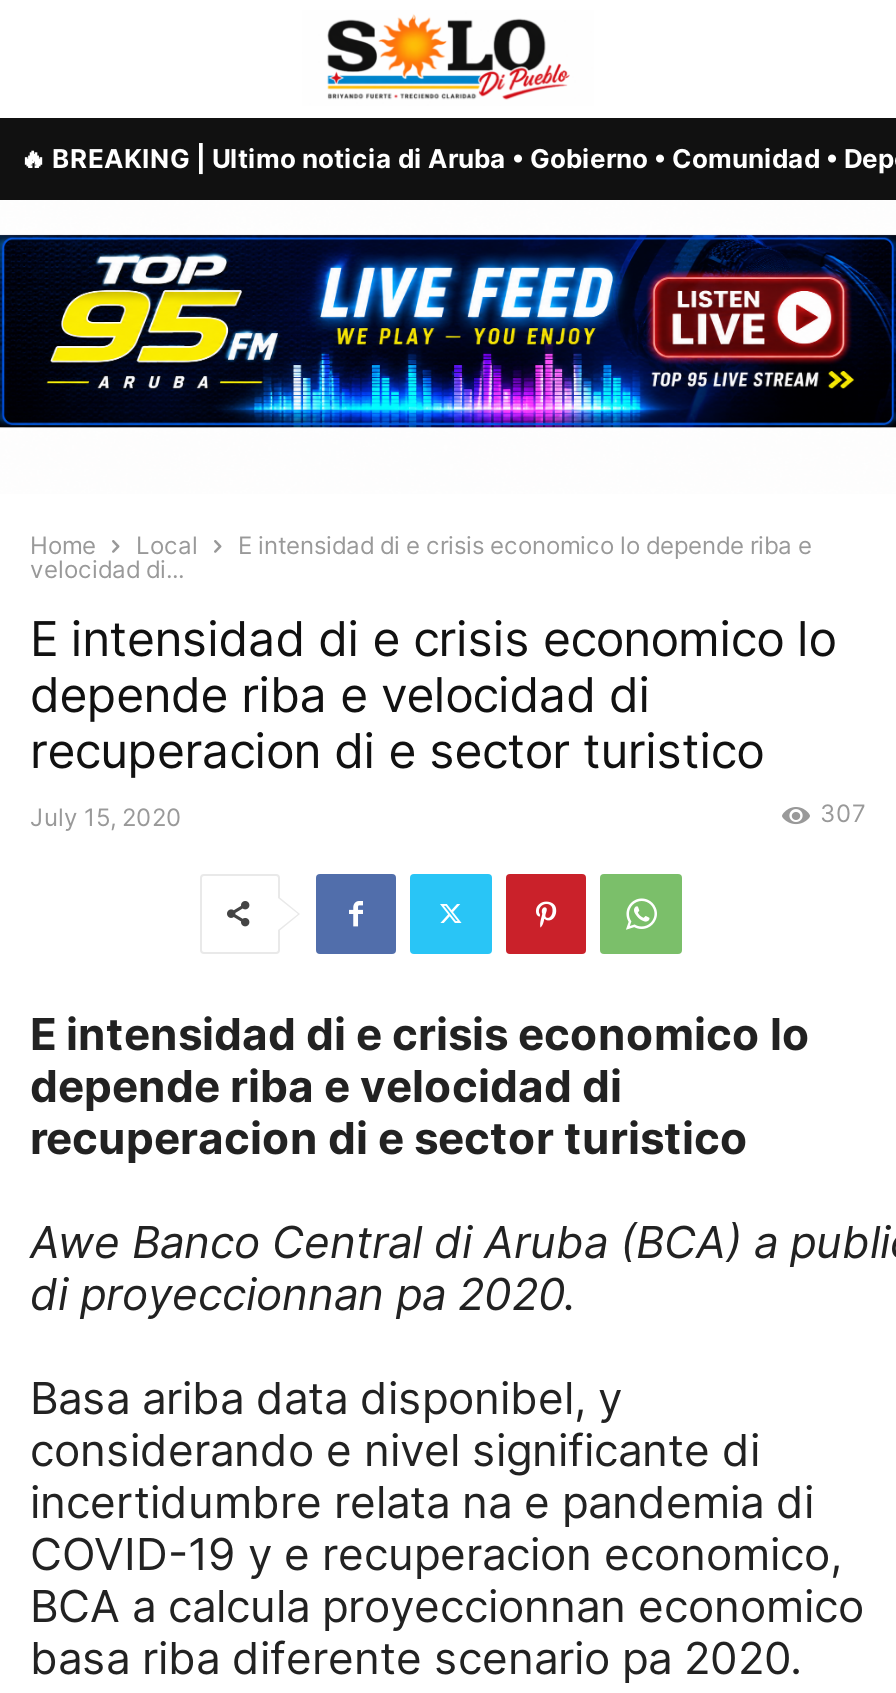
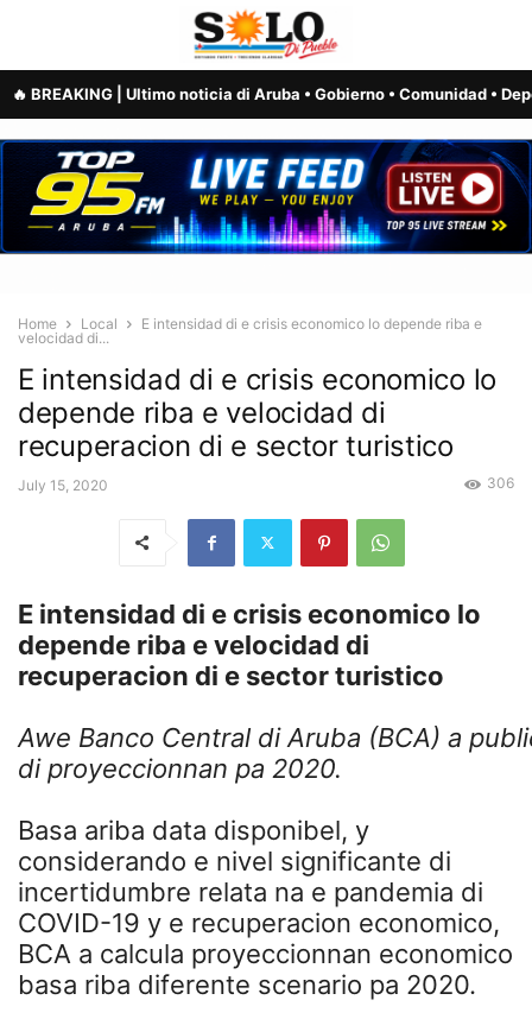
- 307
+ 306
